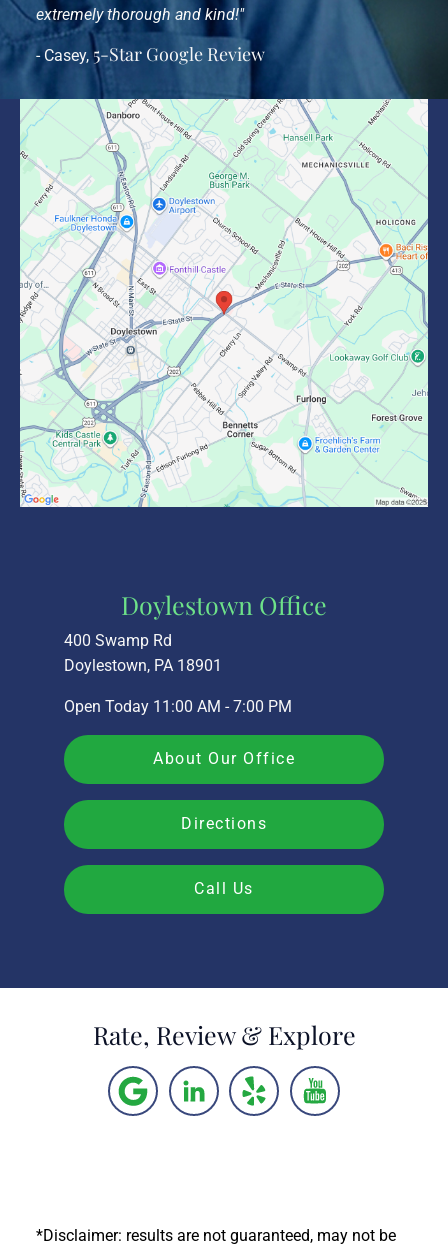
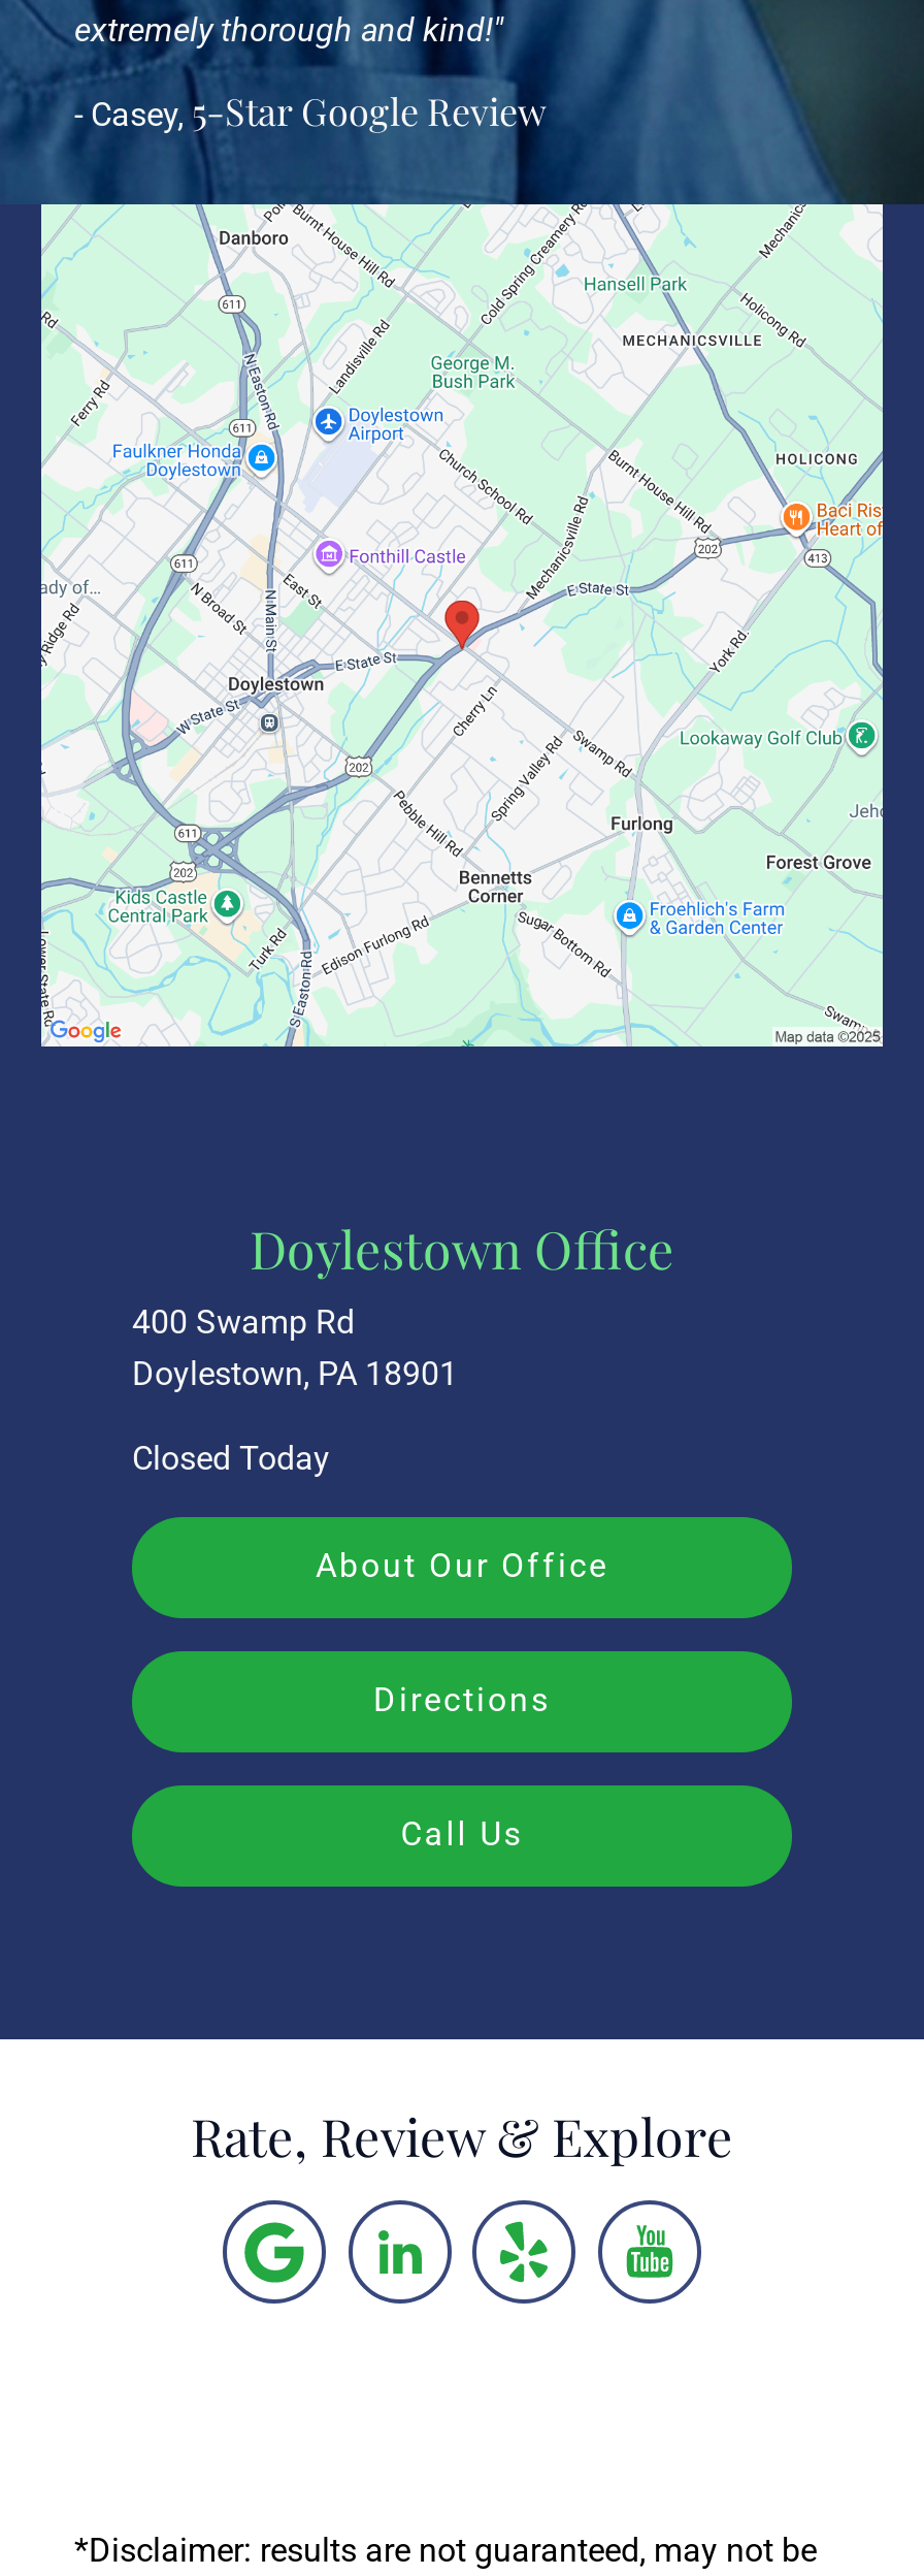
- Open Today 11:00 AM - 7:00 PM
+ Closed Today
